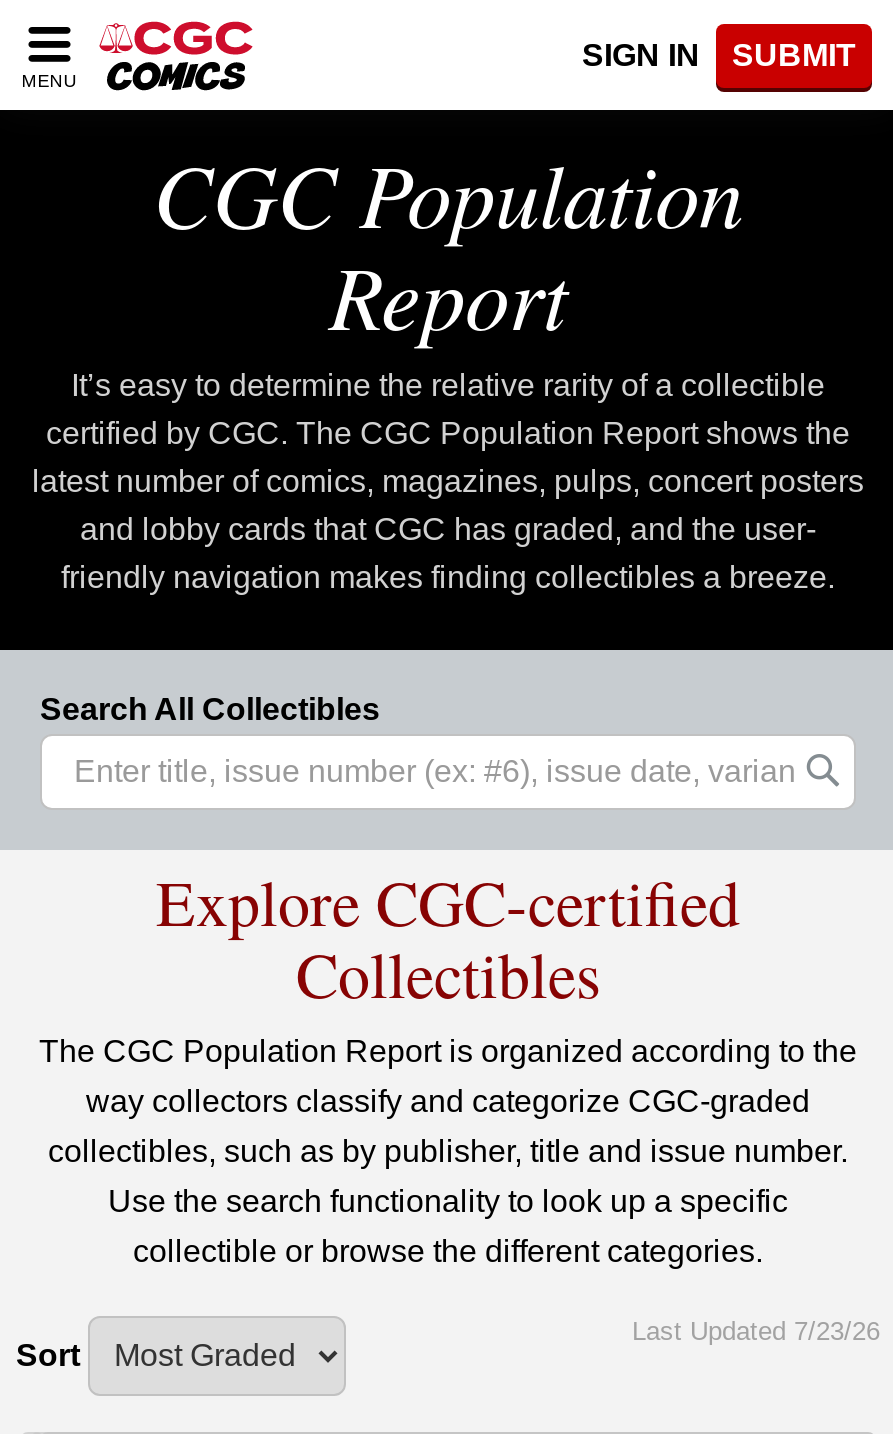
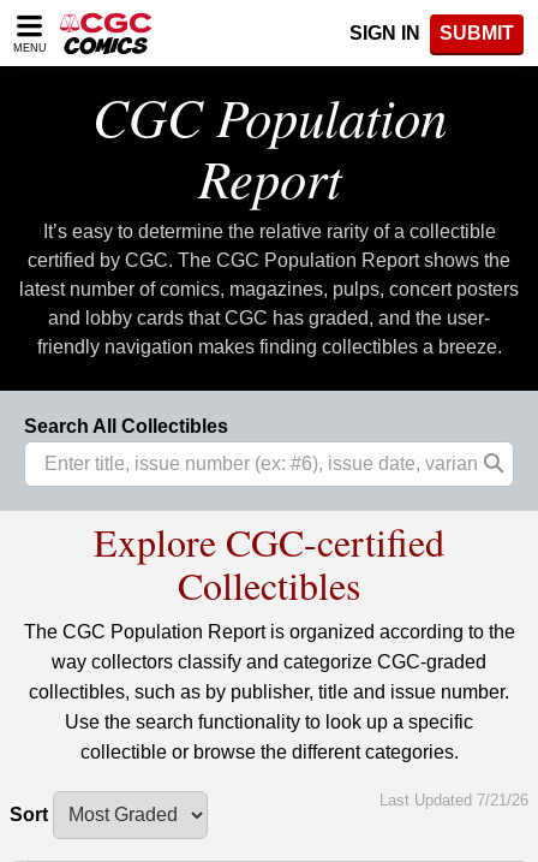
- Last Updated 7/23/26
+ Last Updated 7/21/26
